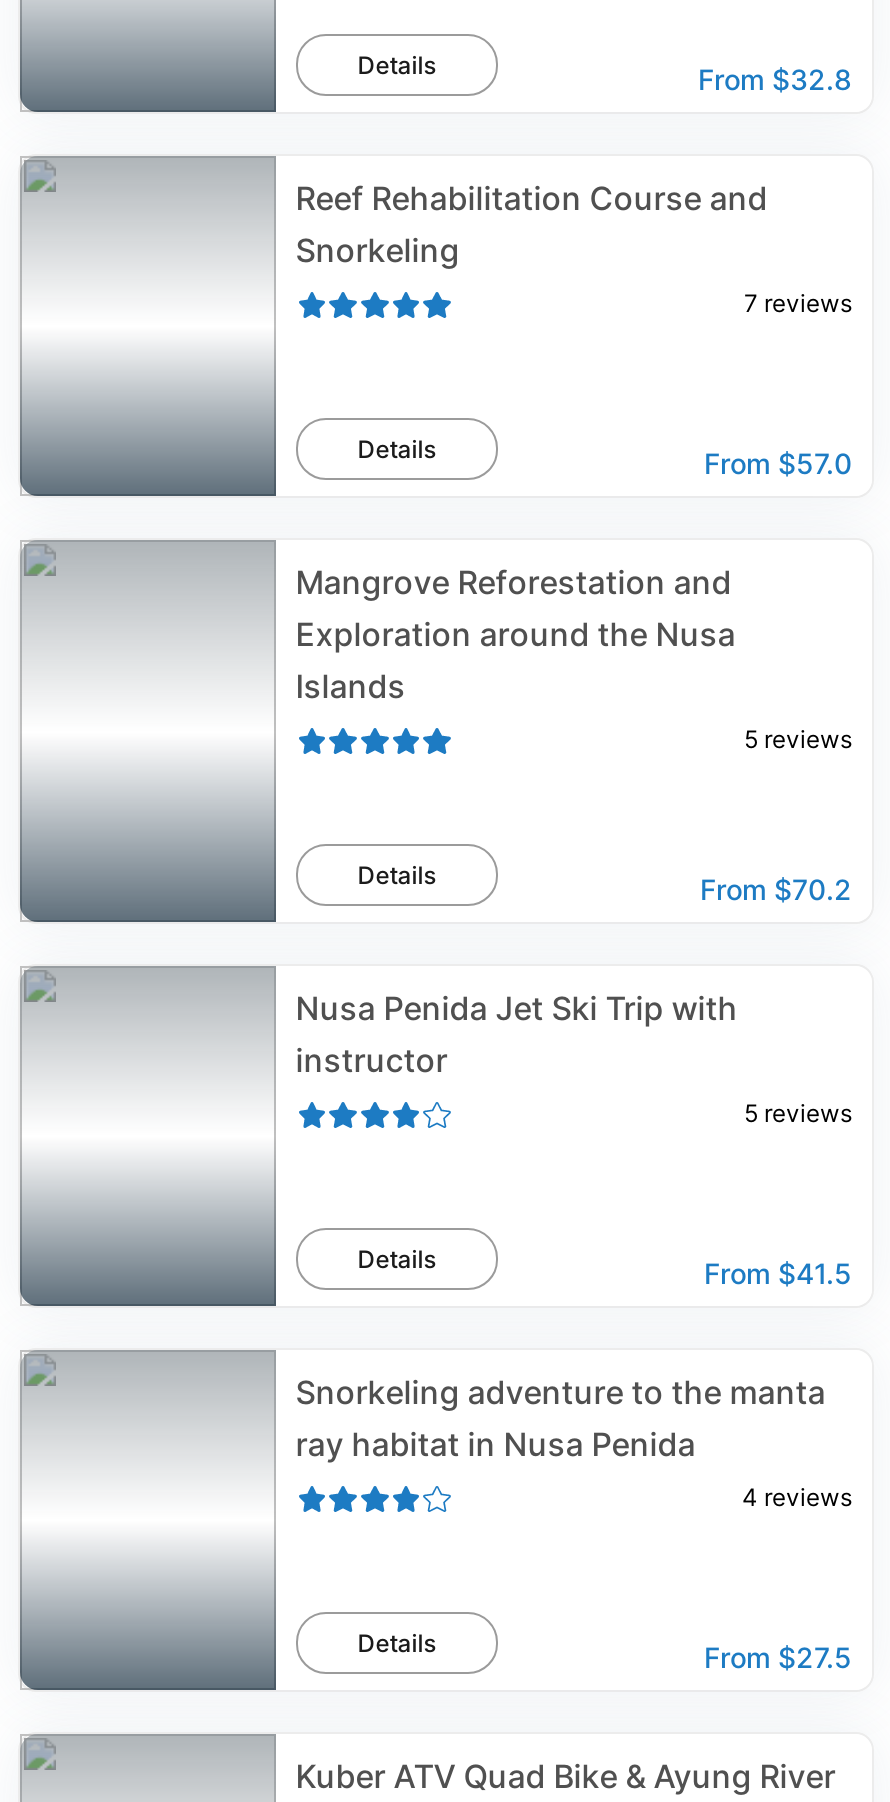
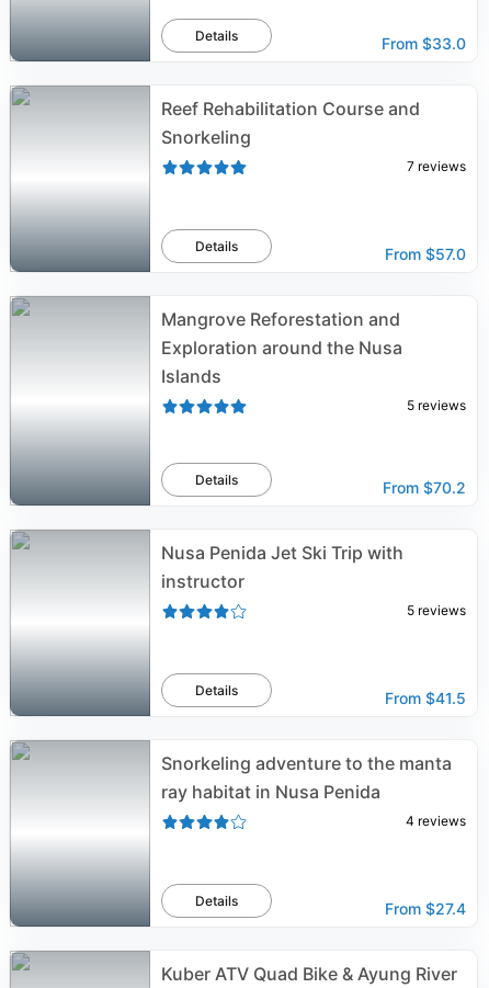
- From $32.8
+ From $33.0

- From $27.5
+ From $27.4
